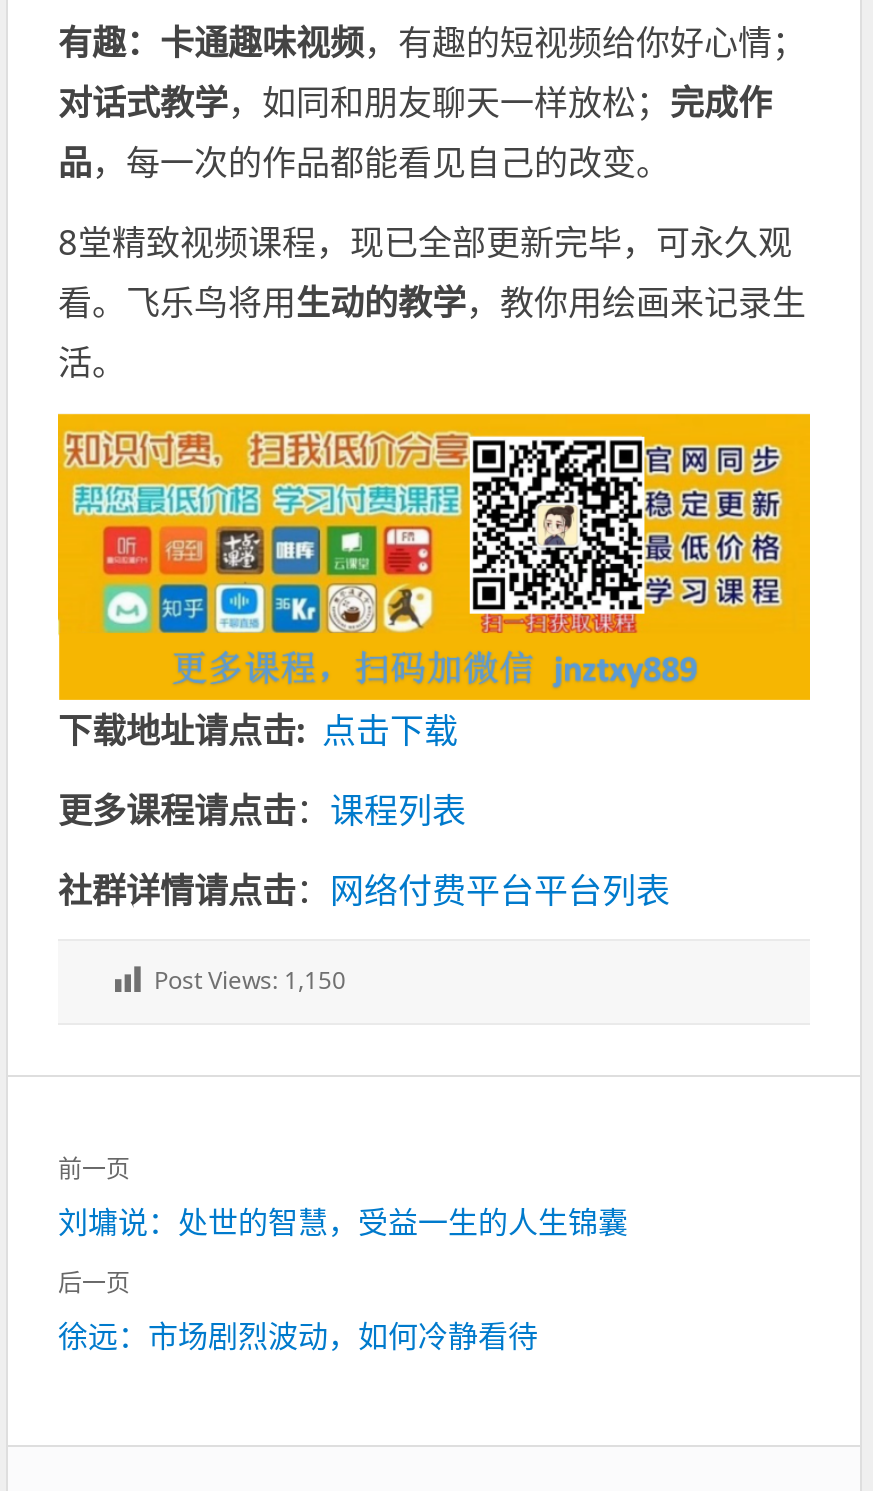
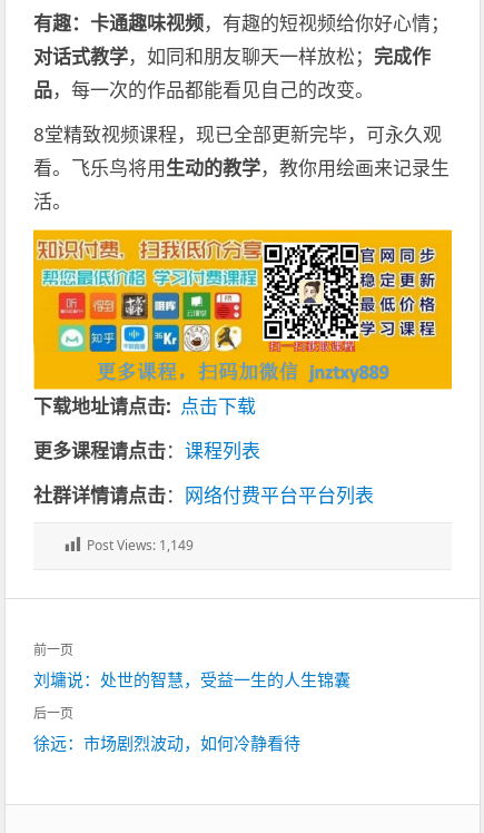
- Post Views: 1,150
+ Post Views: 1,149
